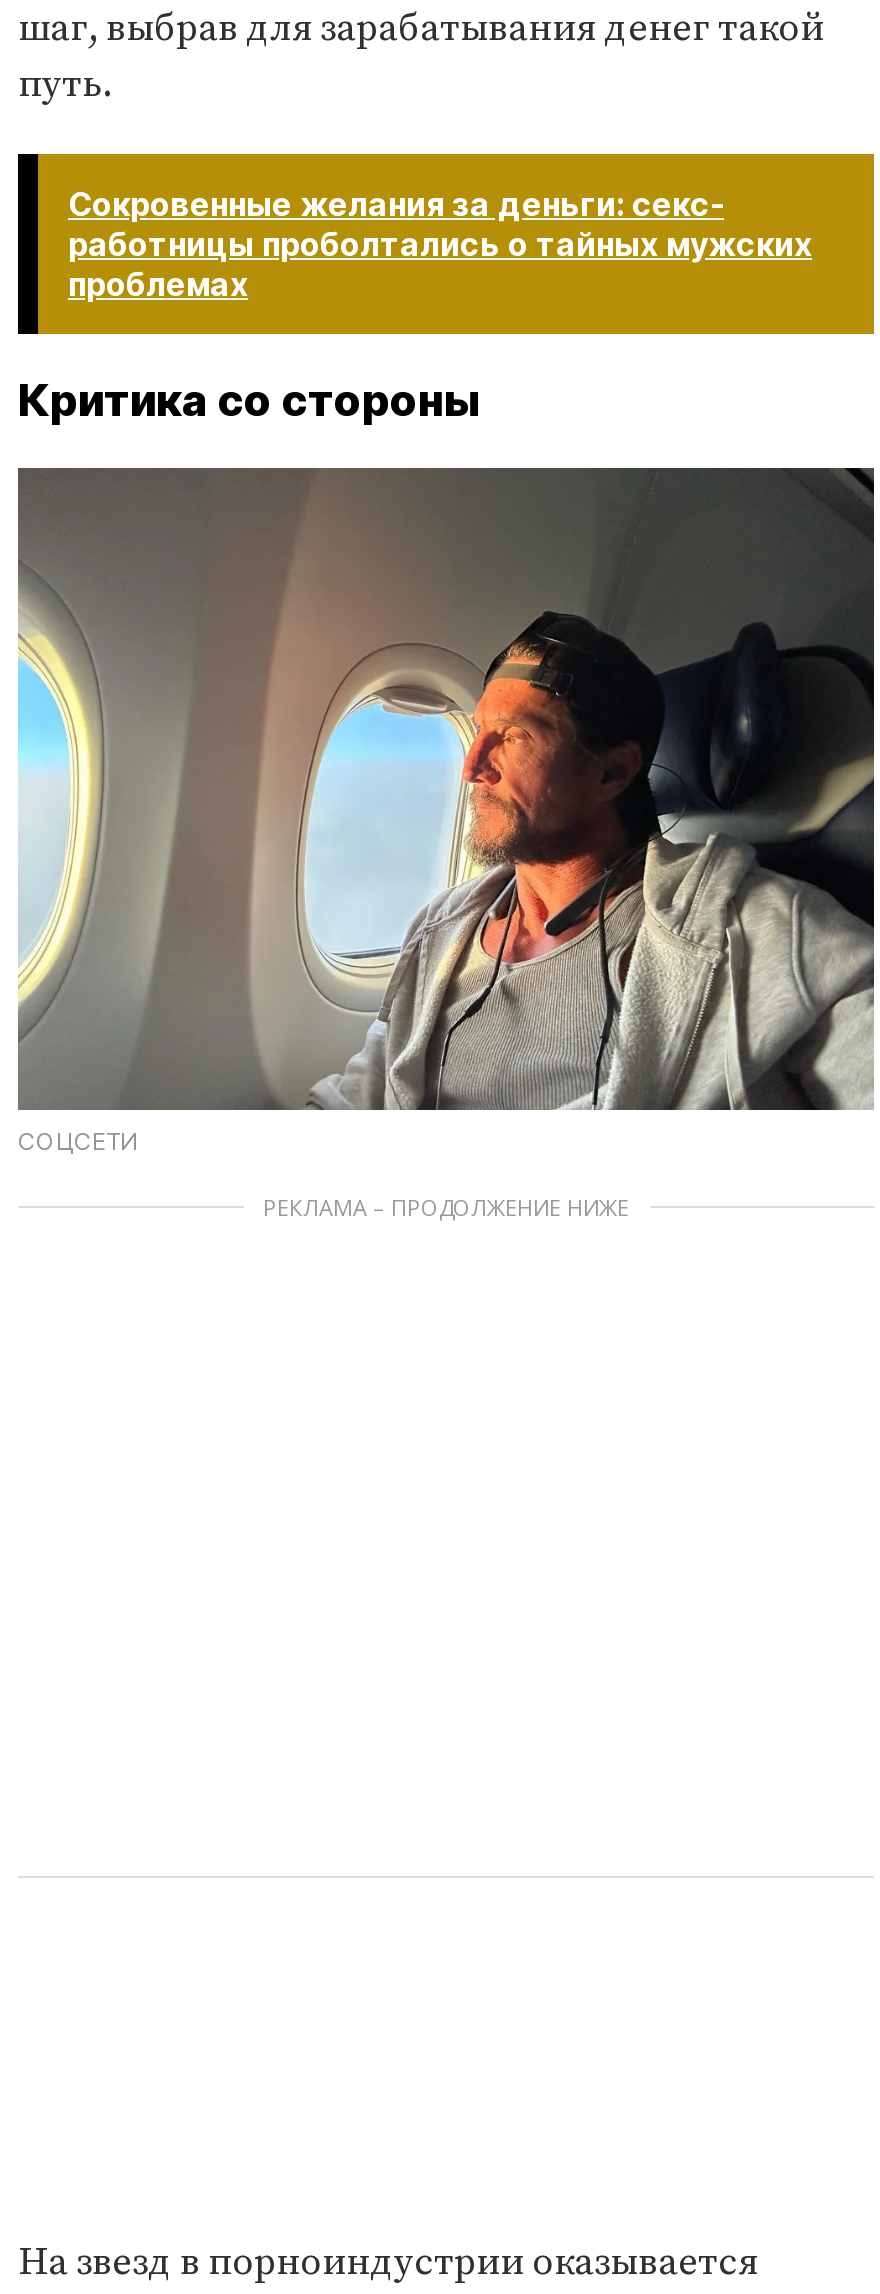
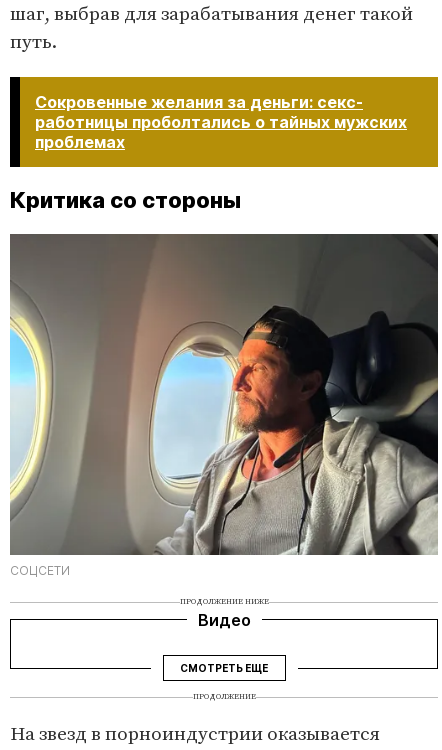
- РЕКЛАМА – ПРОДОЛЖЕНИЕ НИЖЕ
+ ПРОДОЛЖЕНИЕ НИЖЕ
+ Видео
+ СМОТРЕТЬ ЕЩЕ
+ ПРОДОЛЖЕНИЕ
